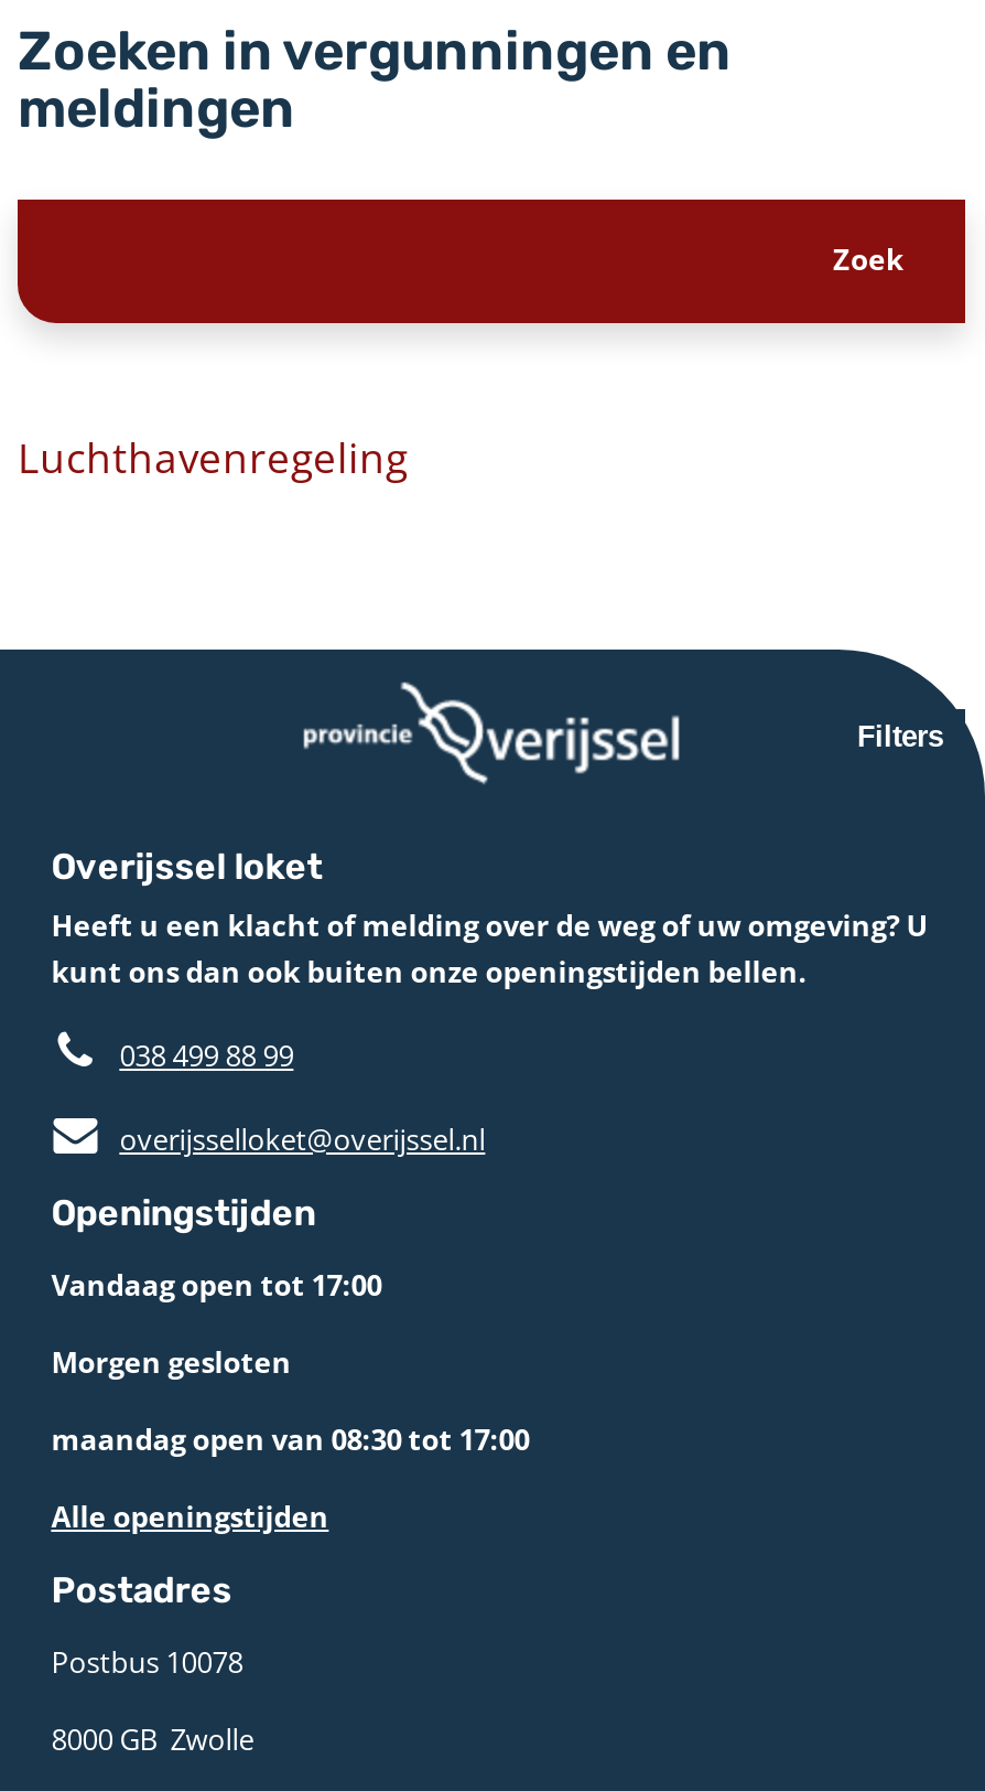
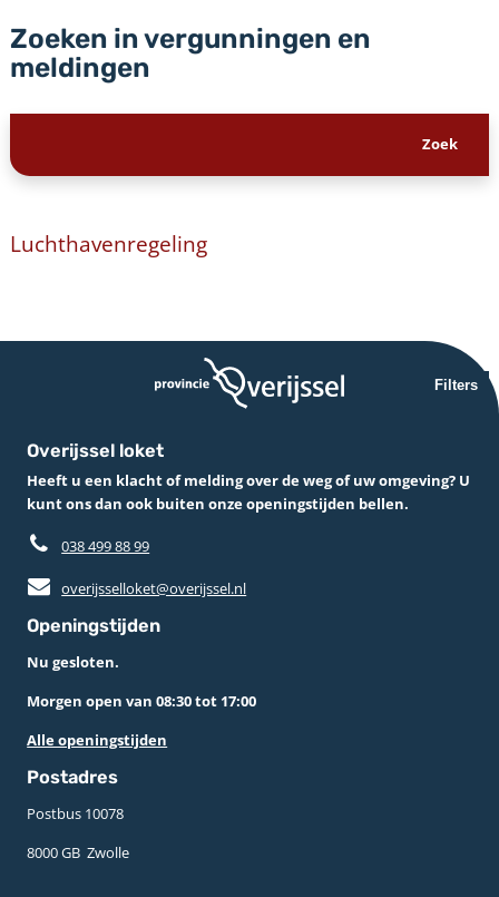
- Vandaag open tot 17:00
- Morgen gesloten
- maandag open van 08:30 tot 17:00
+ Nu gesloten.
+ Morgen open van 08:30 tot 17:00
